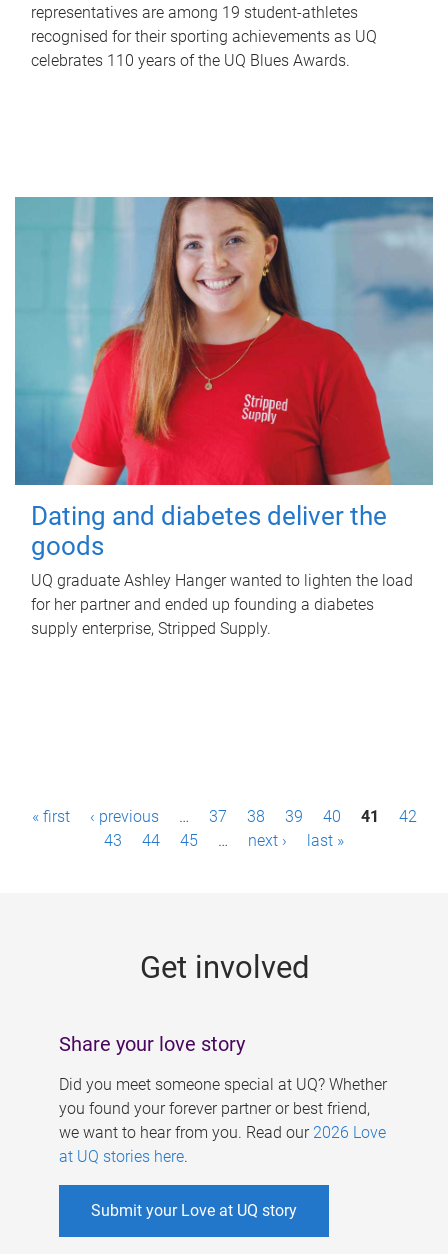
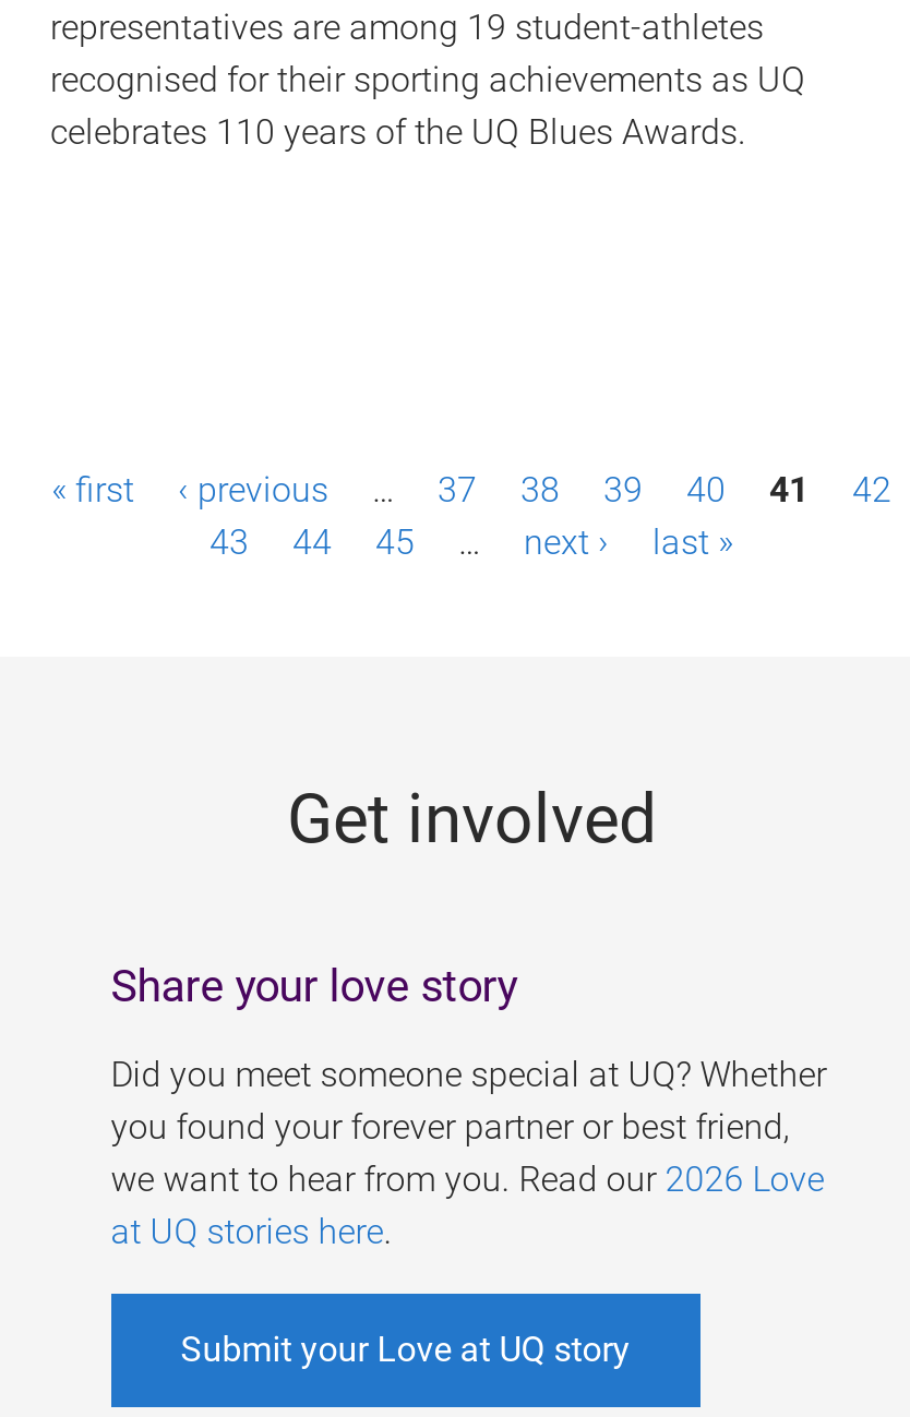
- [image]
- Dating and diabetes deliver the
- goods
- UQ graduate Ashley Hanger wanted to lighten the load
- for her partner and ended up founding a diabetes
- supply enterprise, Stripped Supply.
